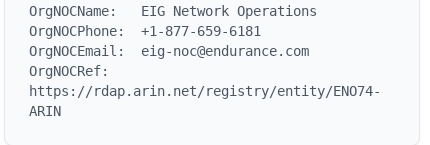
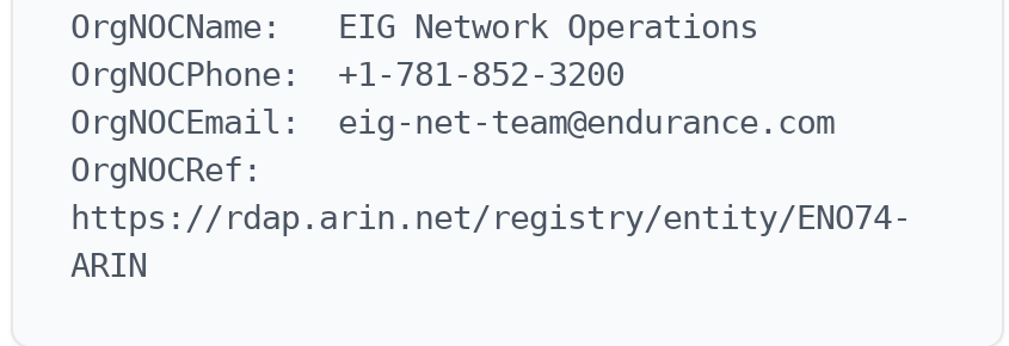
- OrgNOCPhone: +1-877-659-6181
+ OrgNOCPhone: +1-781-852-3200

- OrgNOCEmail: eig-noc@endurance.com
+ OrgNOCEmail: eig-net-team@endurance.com
